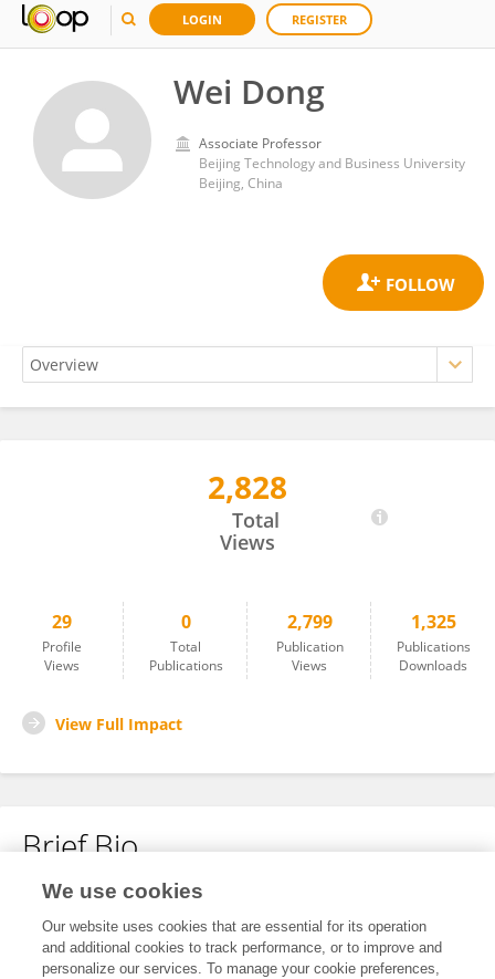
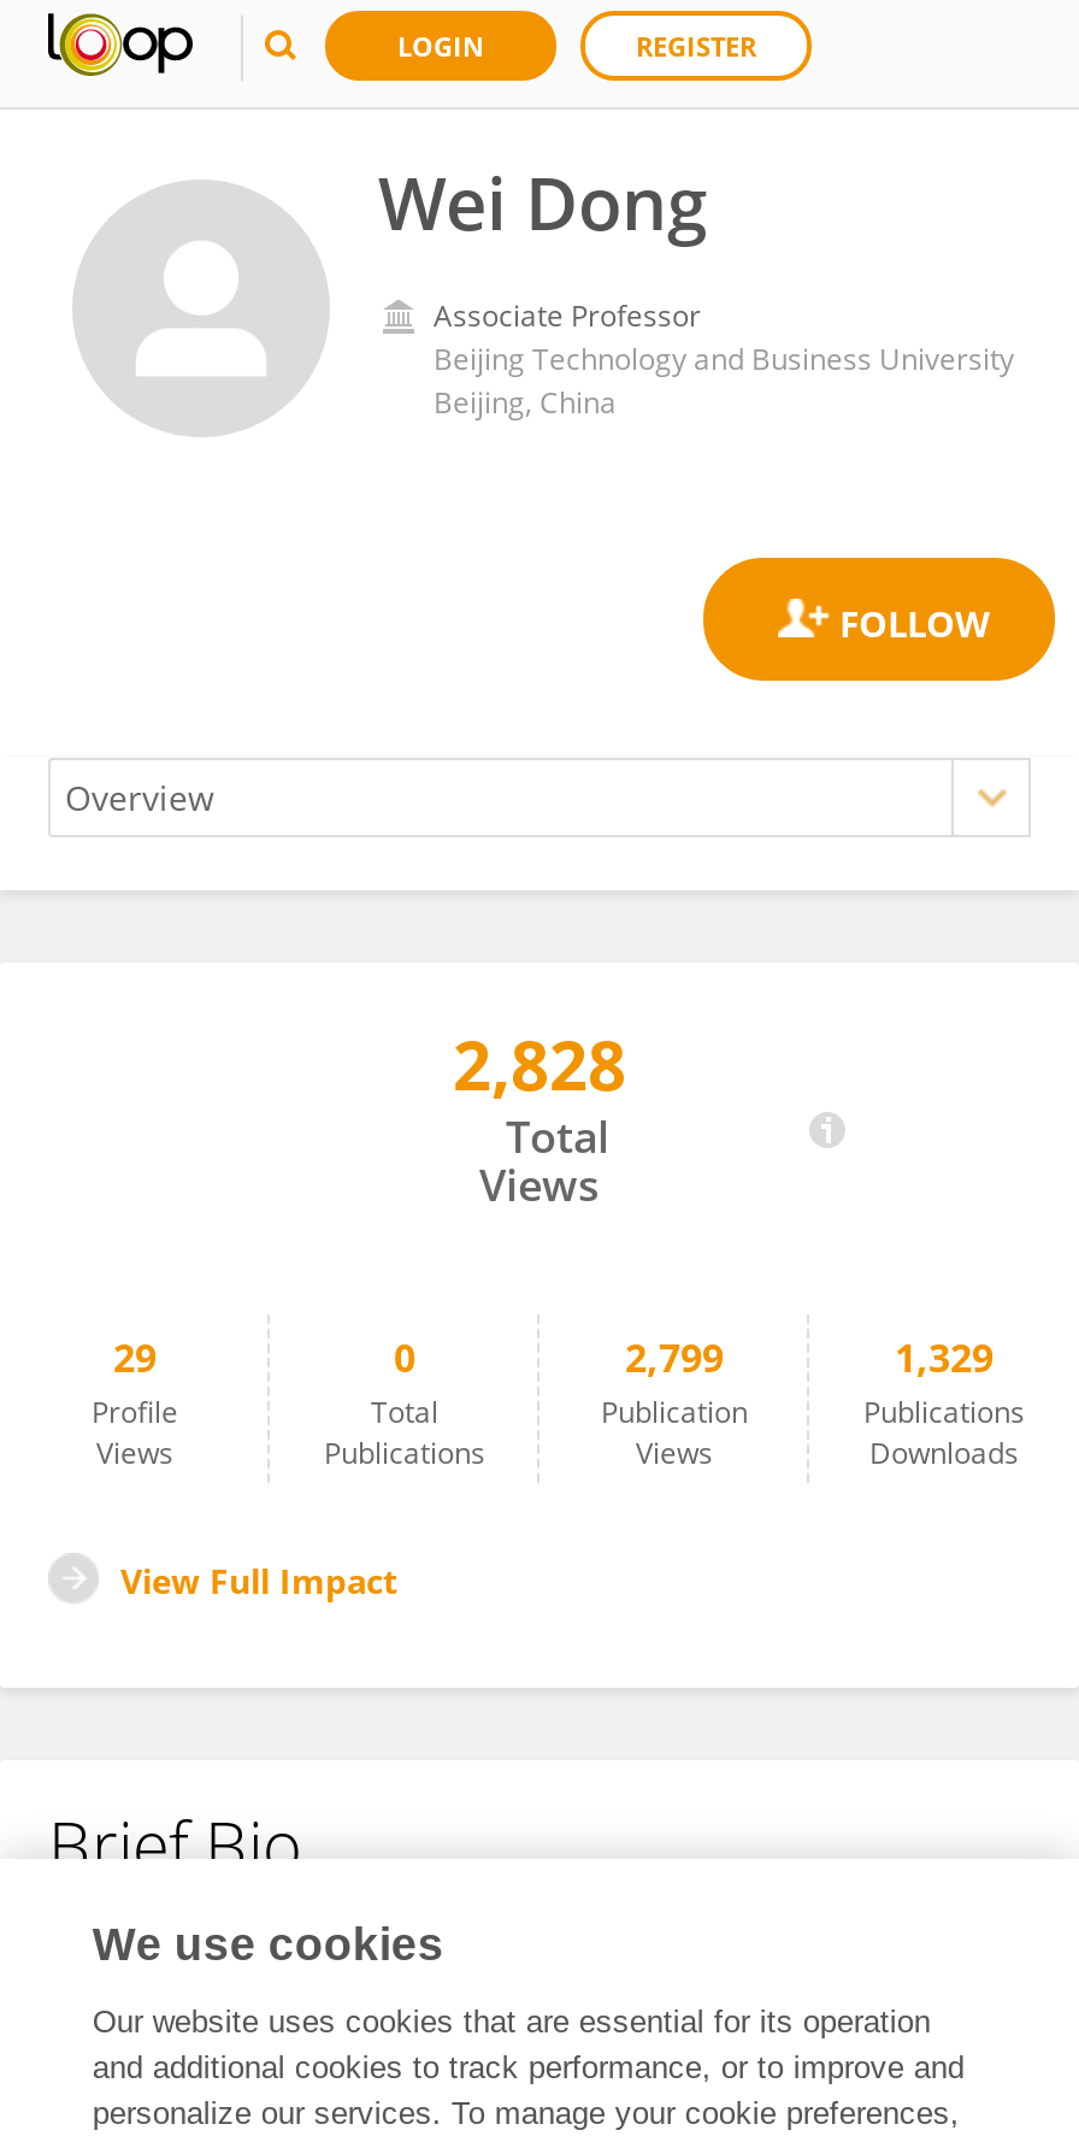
- 1,325
+ 1,329
